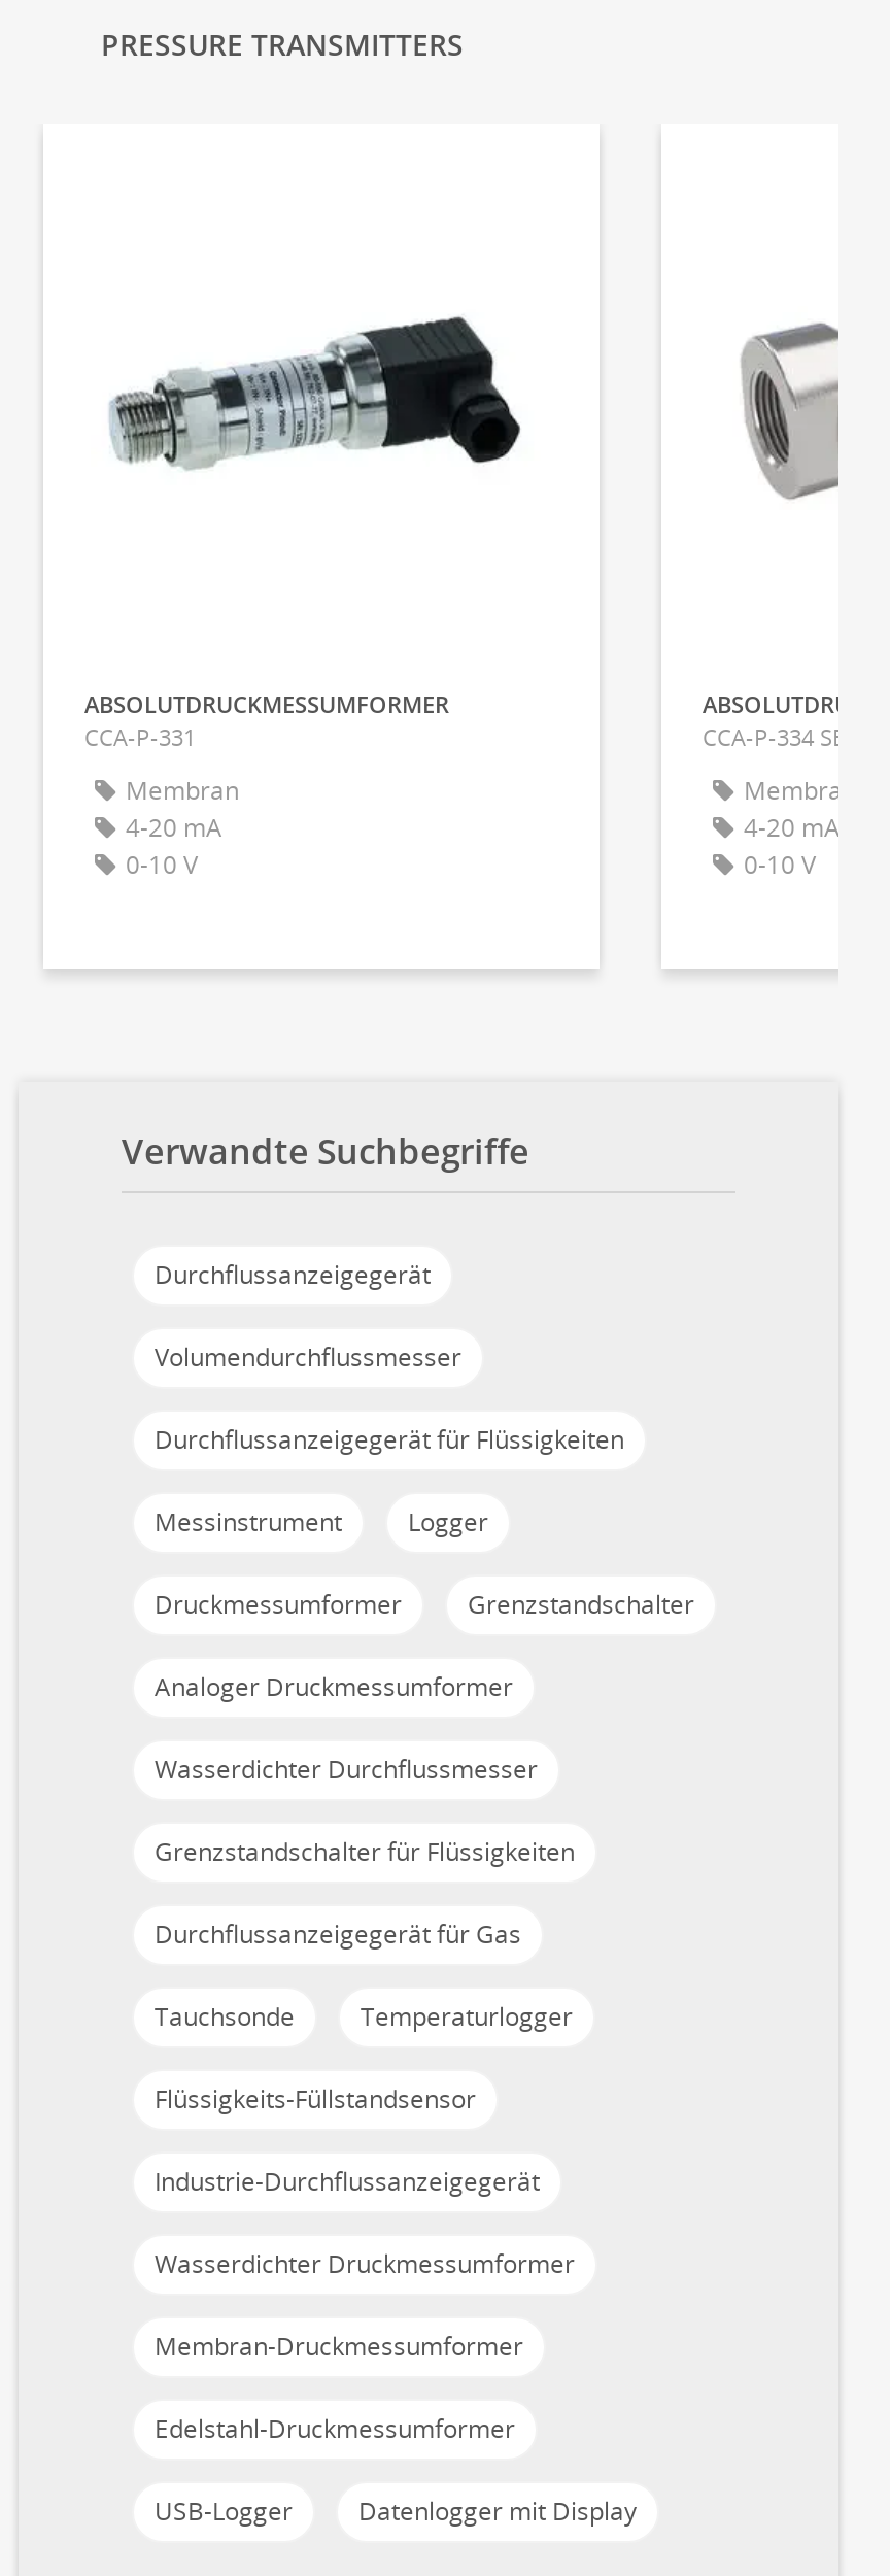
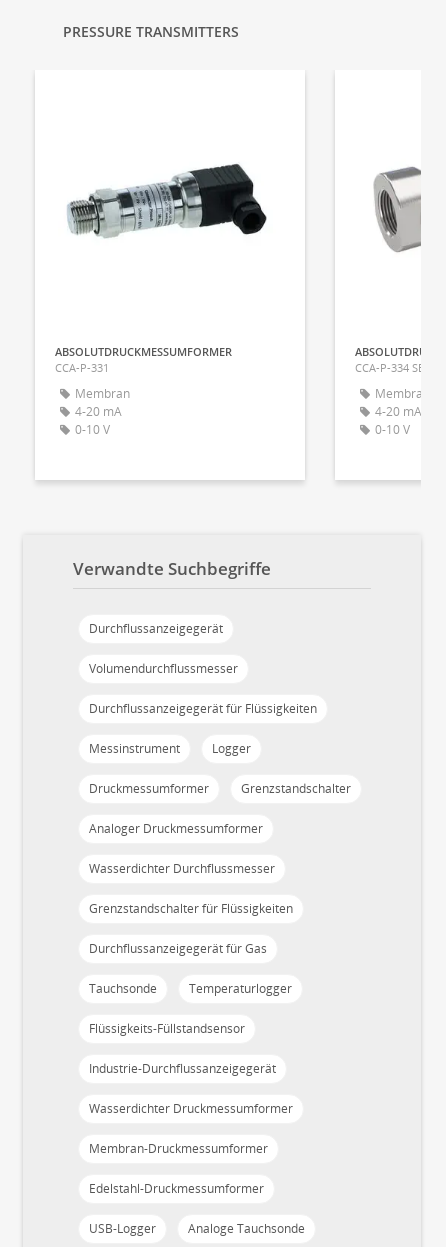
- Datenlogger mit Display
+ Analoge Tauchsonde
